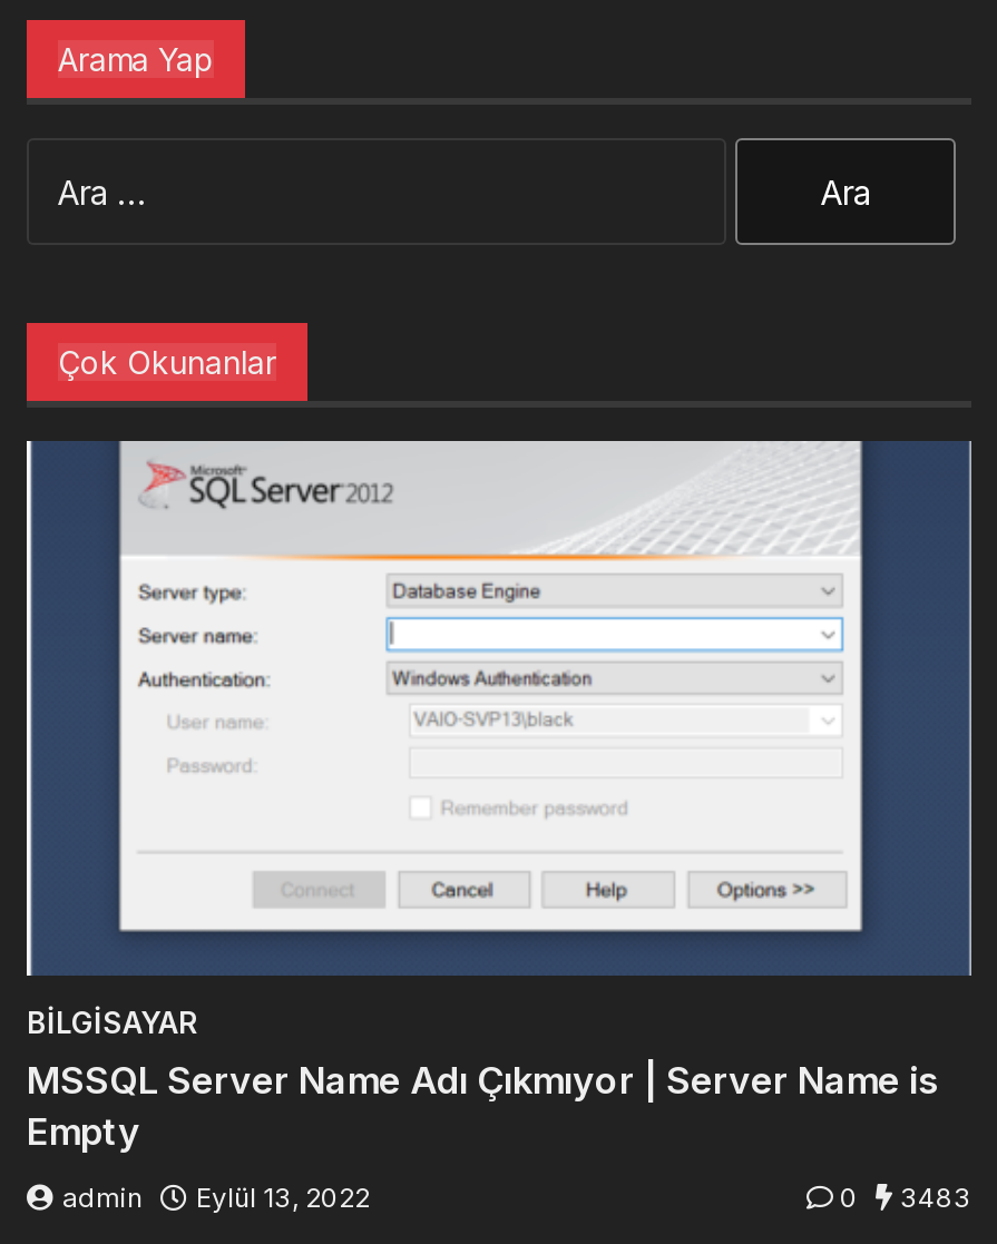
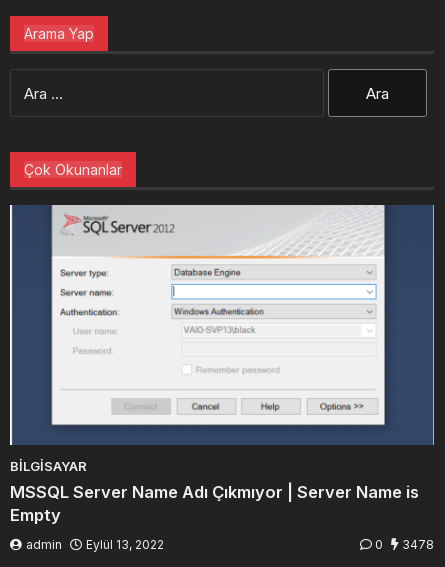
- 0 3483
+ 0 3478
